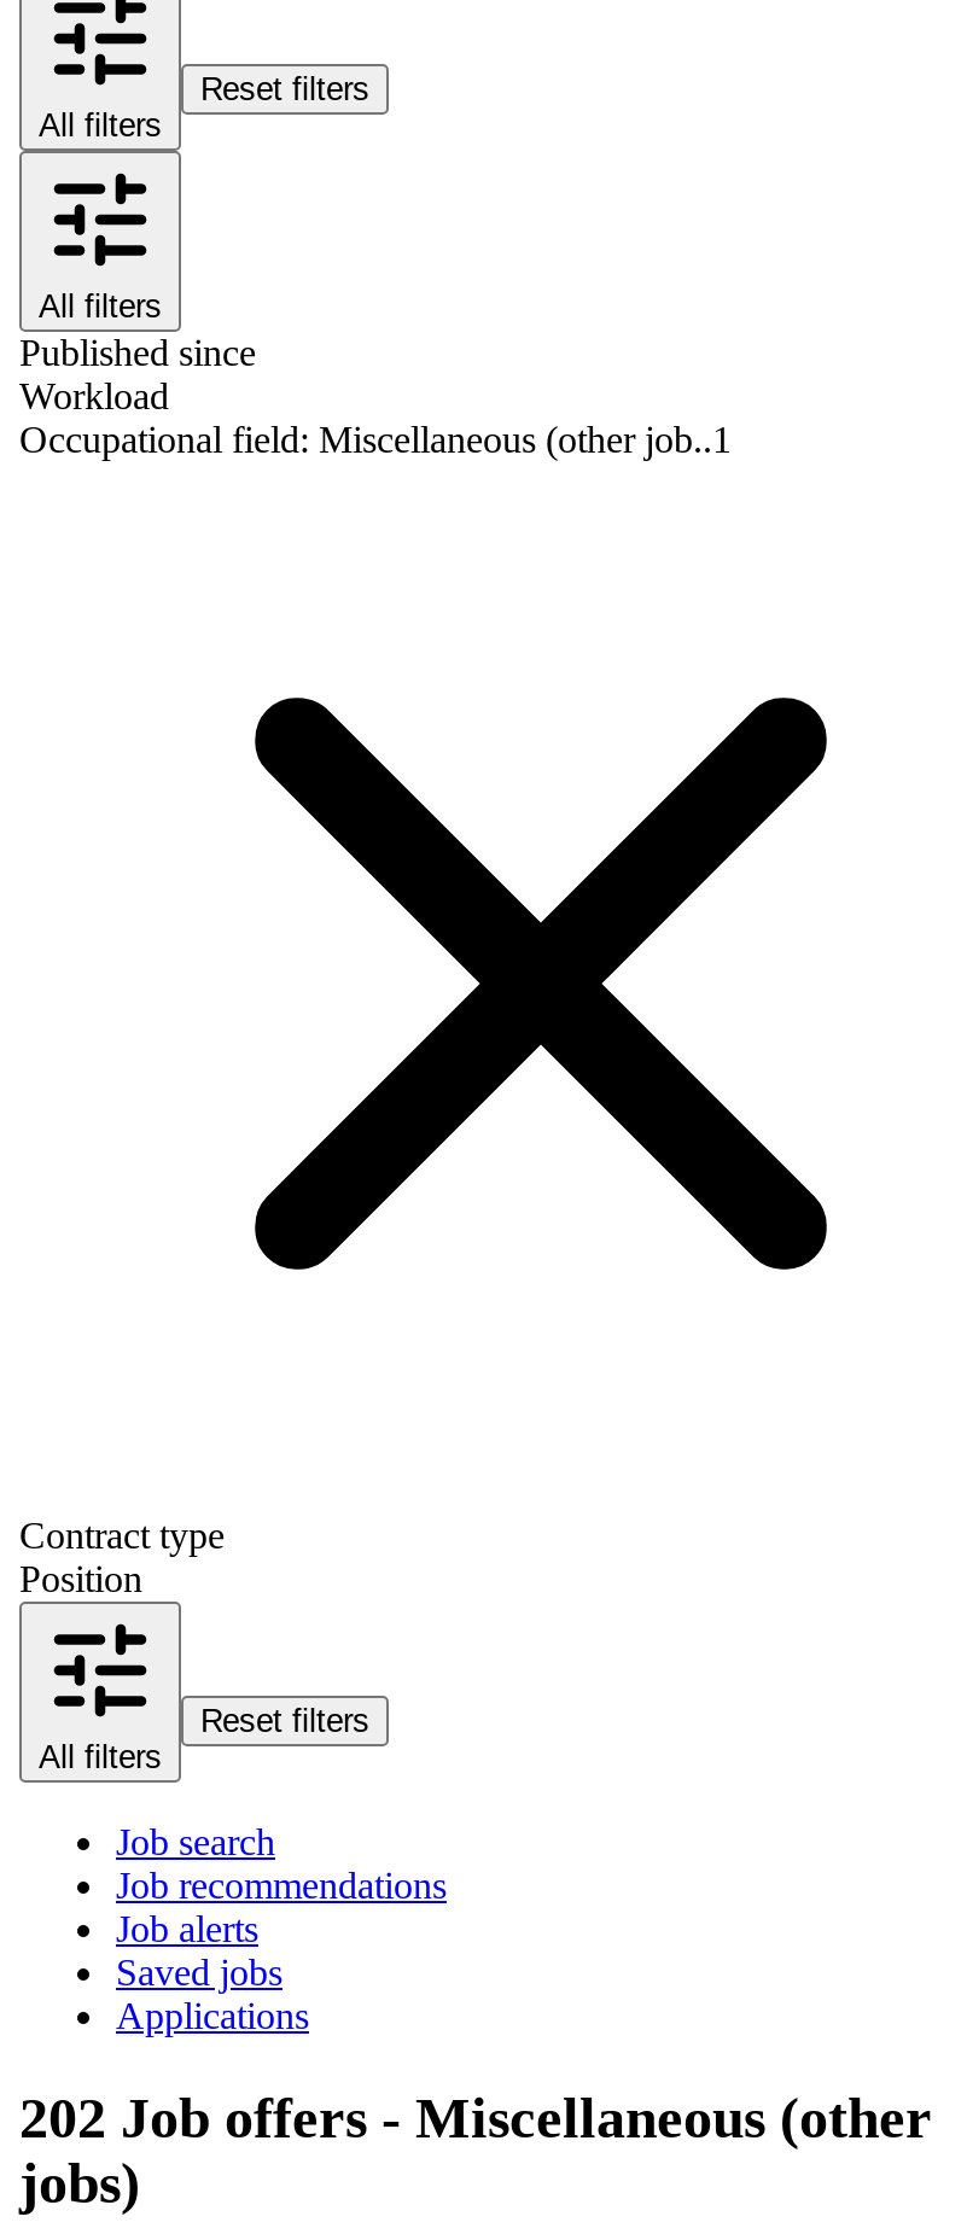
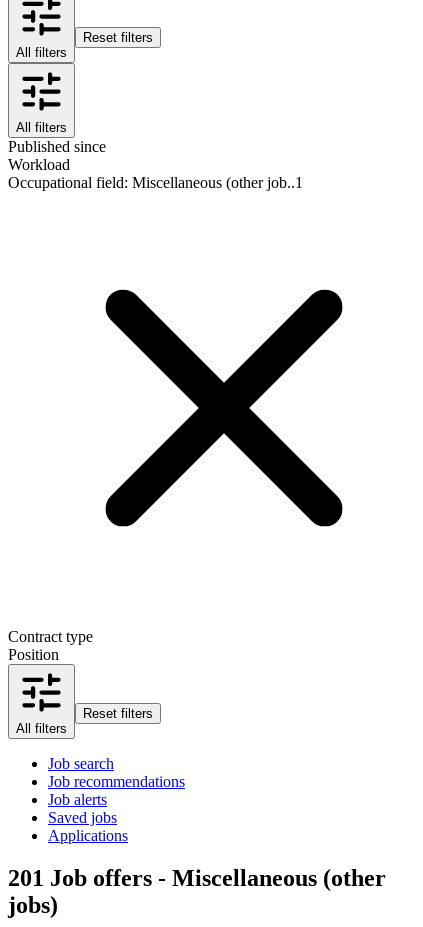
- 202 Job offers - Miscellaneous (other
+ 201 Job offers - Miscellaneous (other
